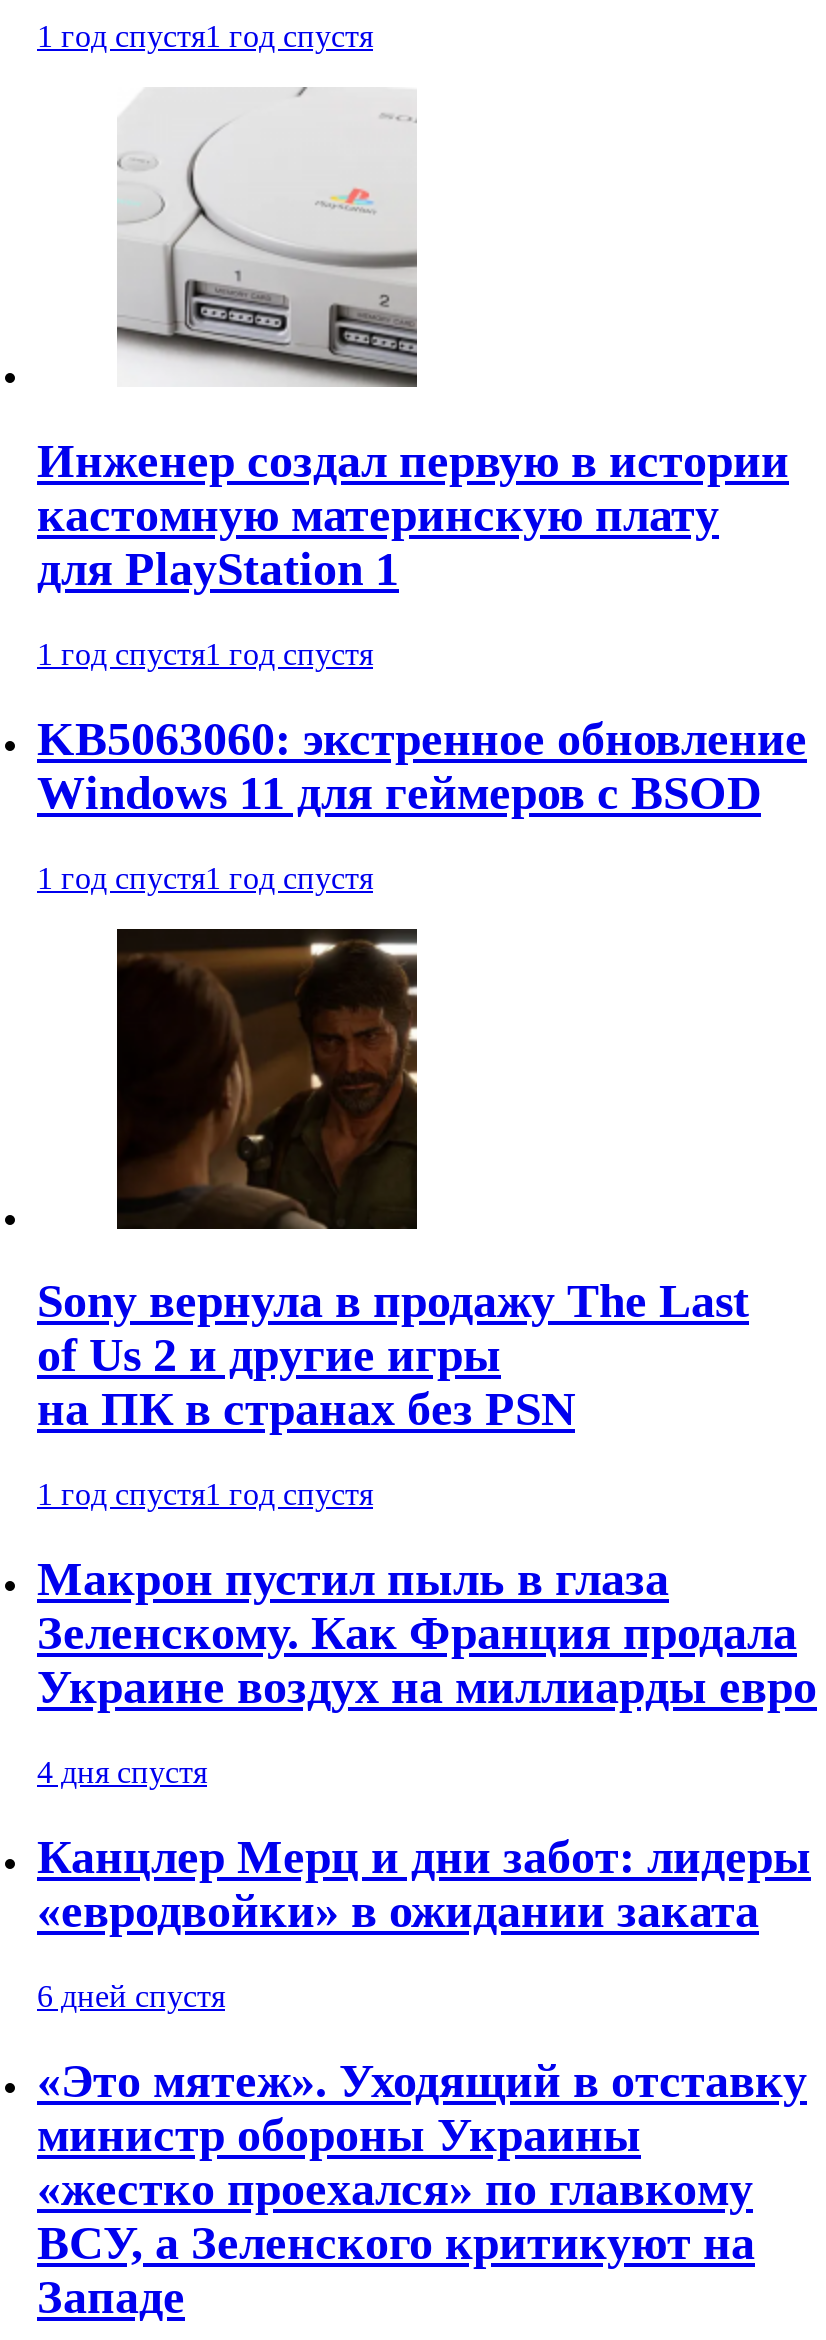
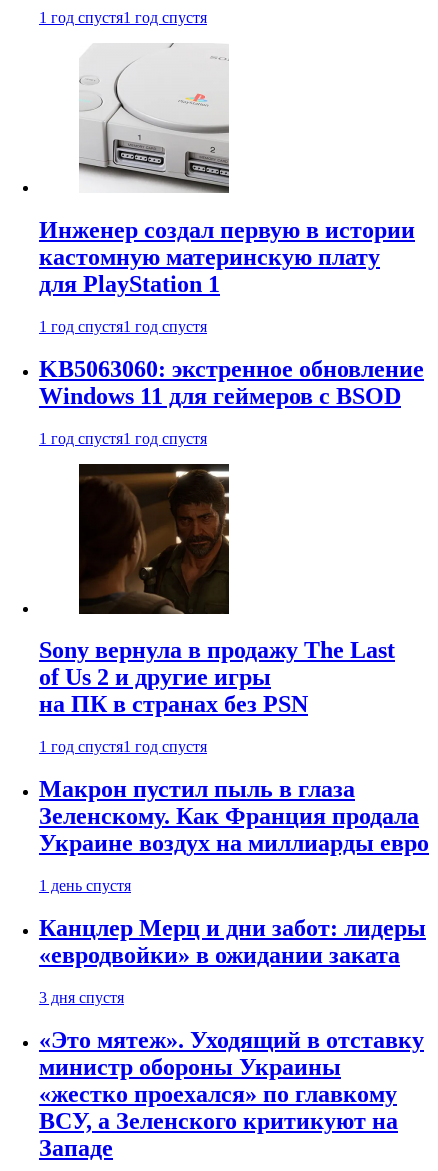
- 4 дня спустя
+ 1 день спустя

- 6 дней спустя
+ 3 дня спустя
